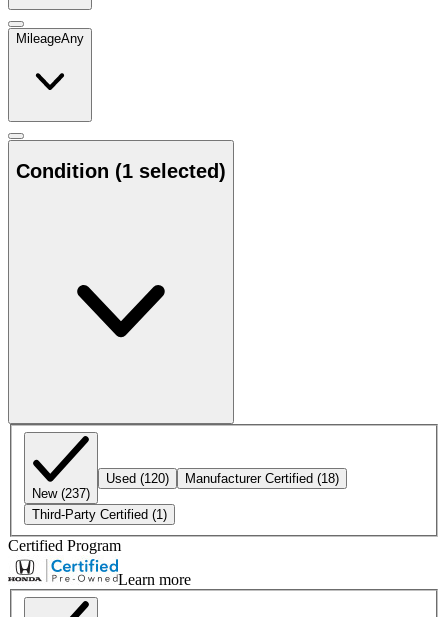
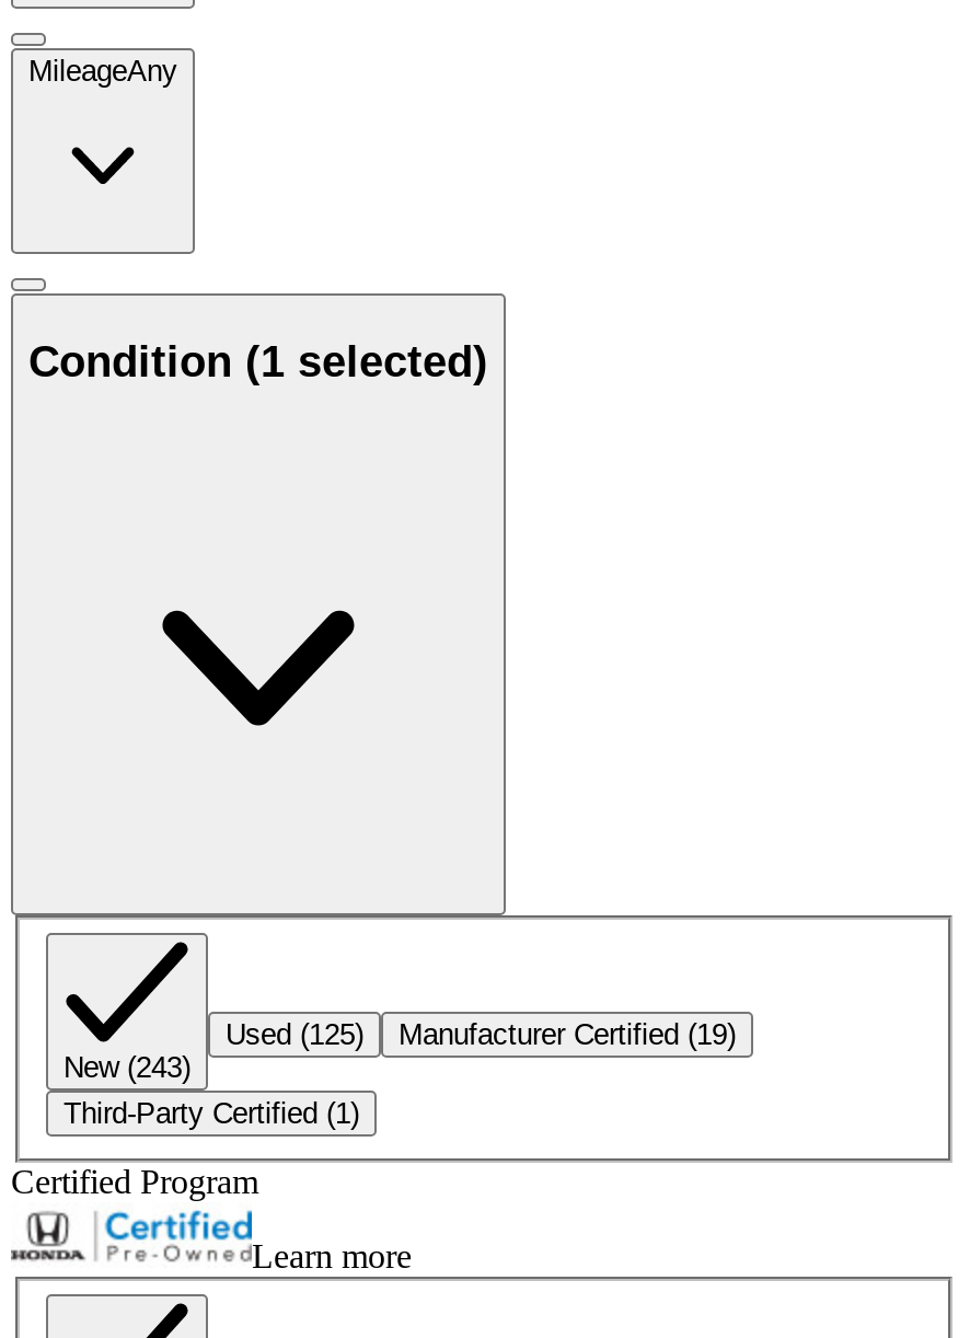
- Used (120)
+ Used (125)

- Manufacturer Certified (18)
+ Manufacturer Certified (19)

- New (237)
+ New (243)
